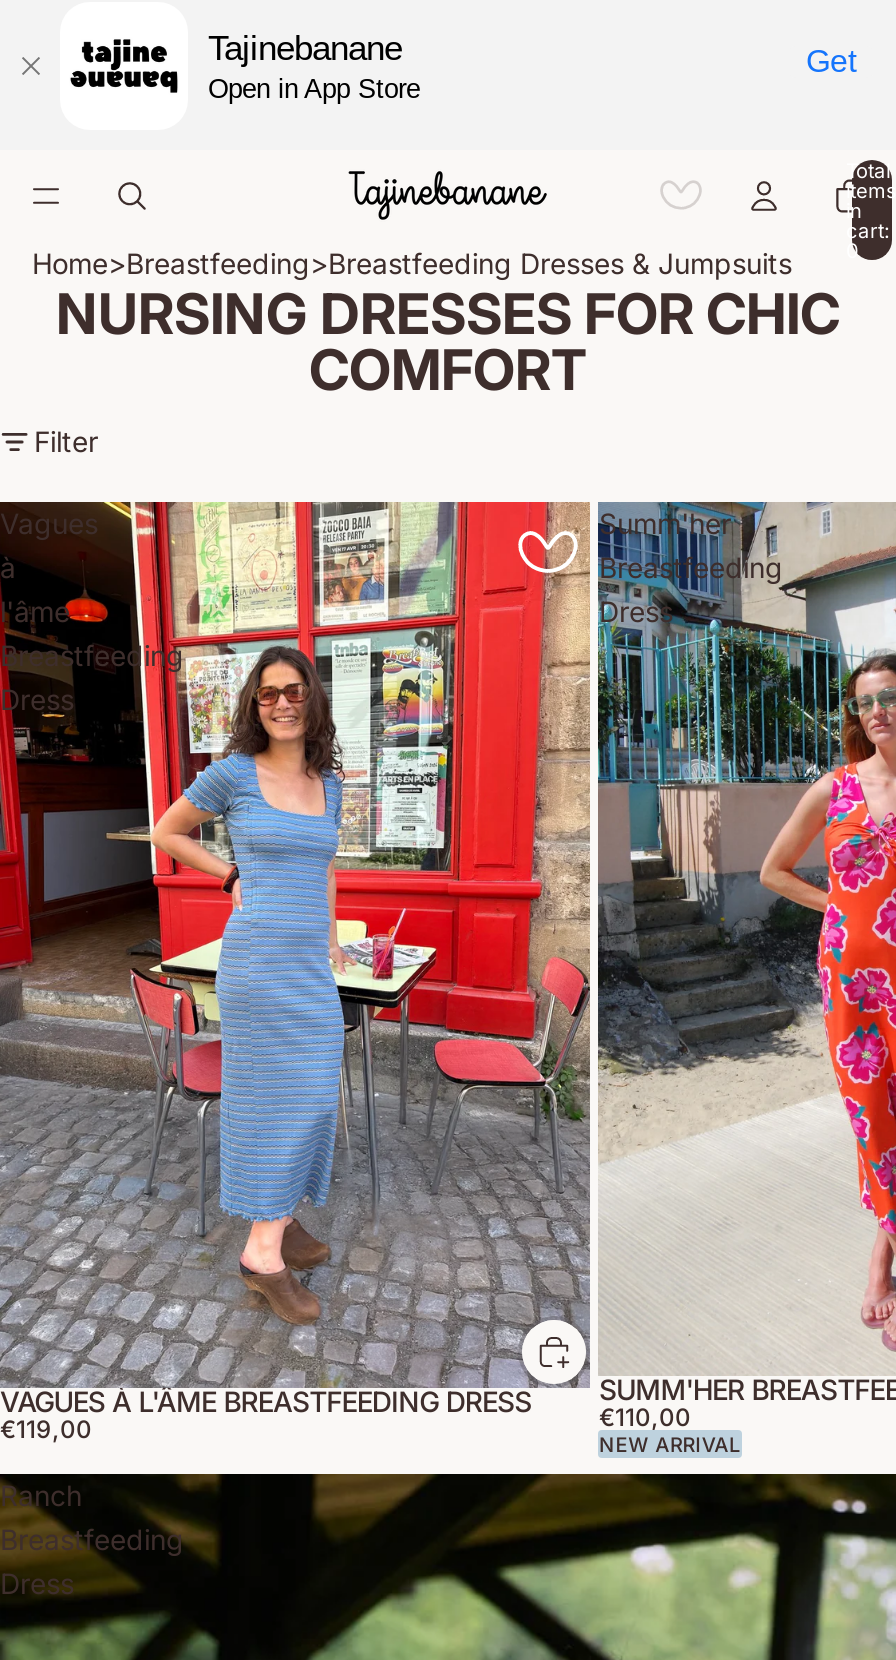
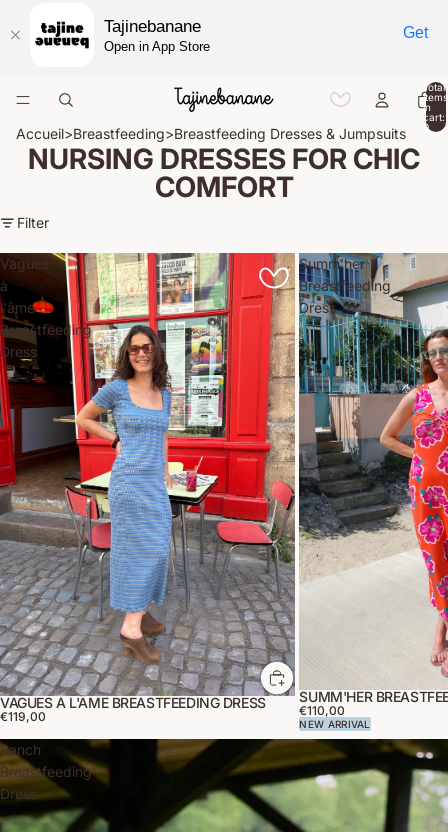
- Home>Breastfeeding >Breastfeeding Dresses & Jumpsuits
+ Accueil>Breastfeeding >Breastfeeding Dresses & Jumpsuits
